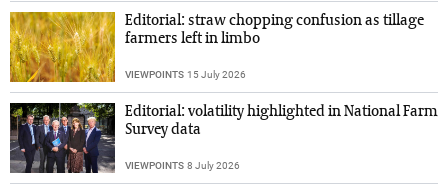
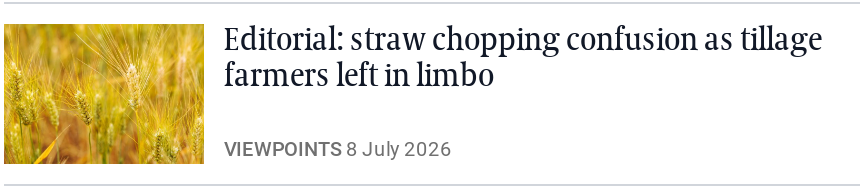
- [image]
- VIEWPOINTS 15 July 2026
- Editorial: volatility highlighted in National Farm
- Survey data
